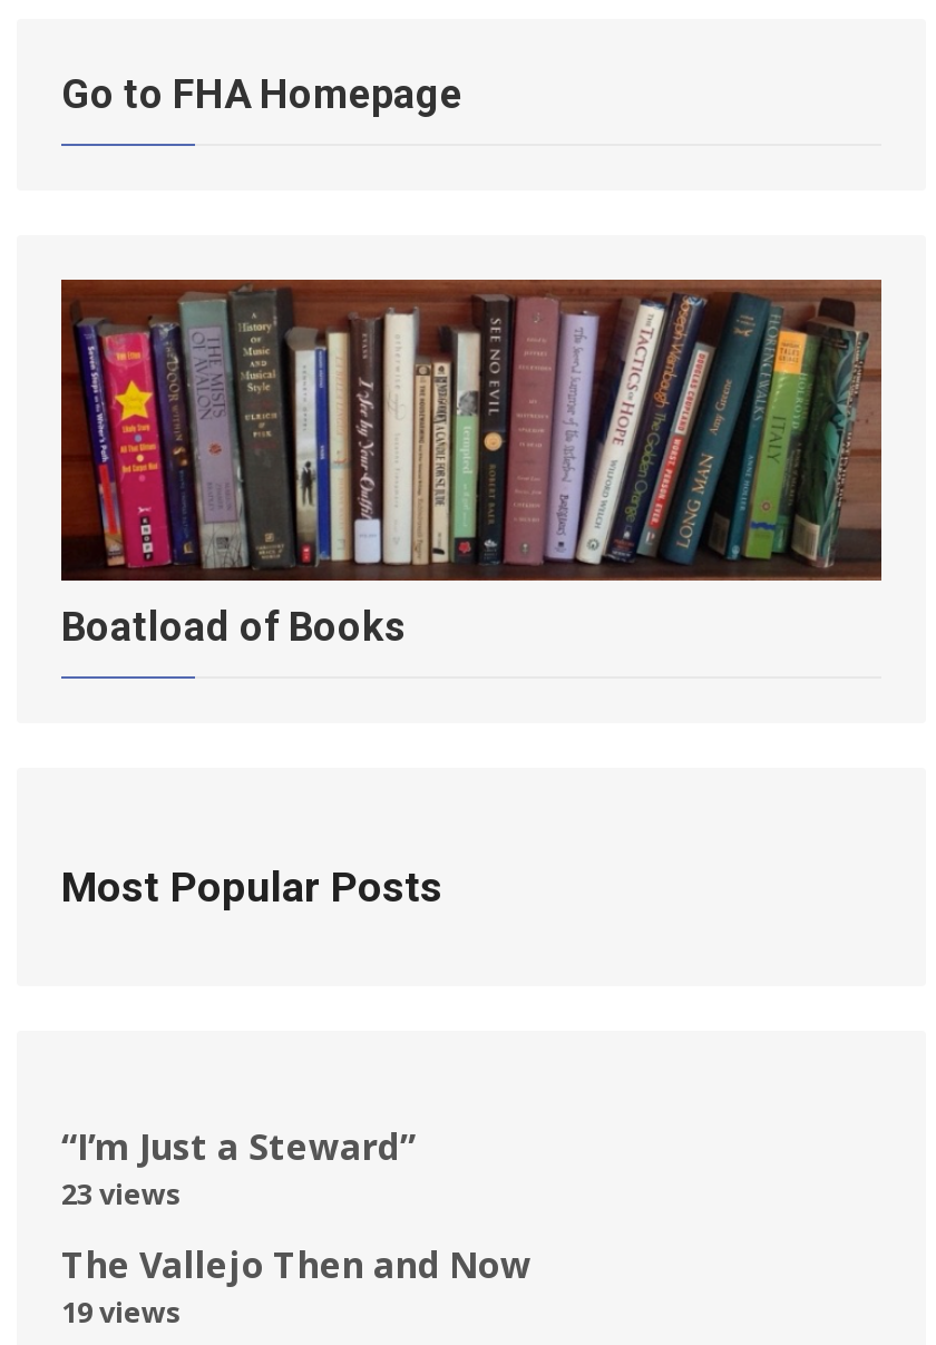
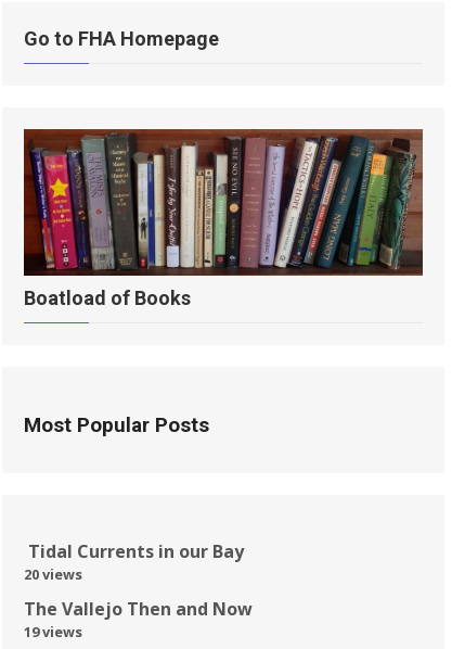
- “I’m Just a Steward”
- 23 views
+ Tidal Currents in our Bay
+ 20 views
